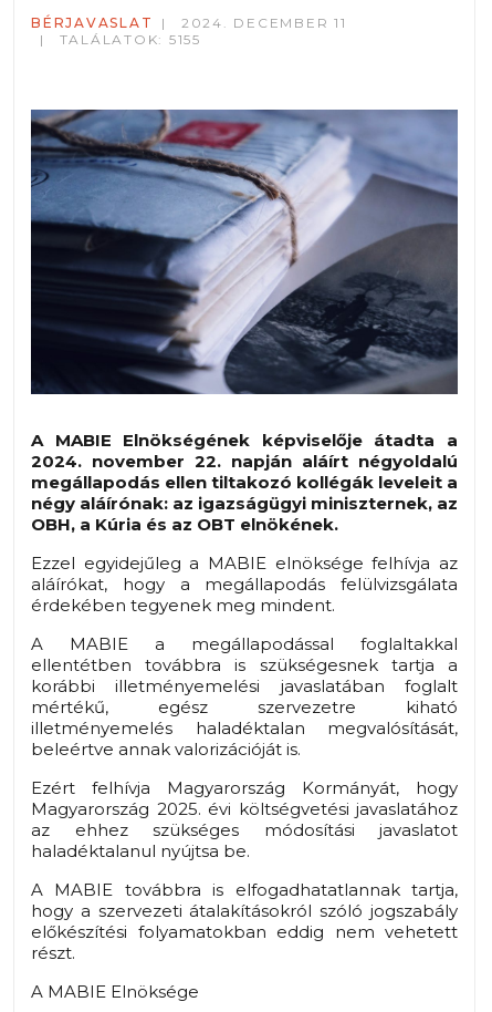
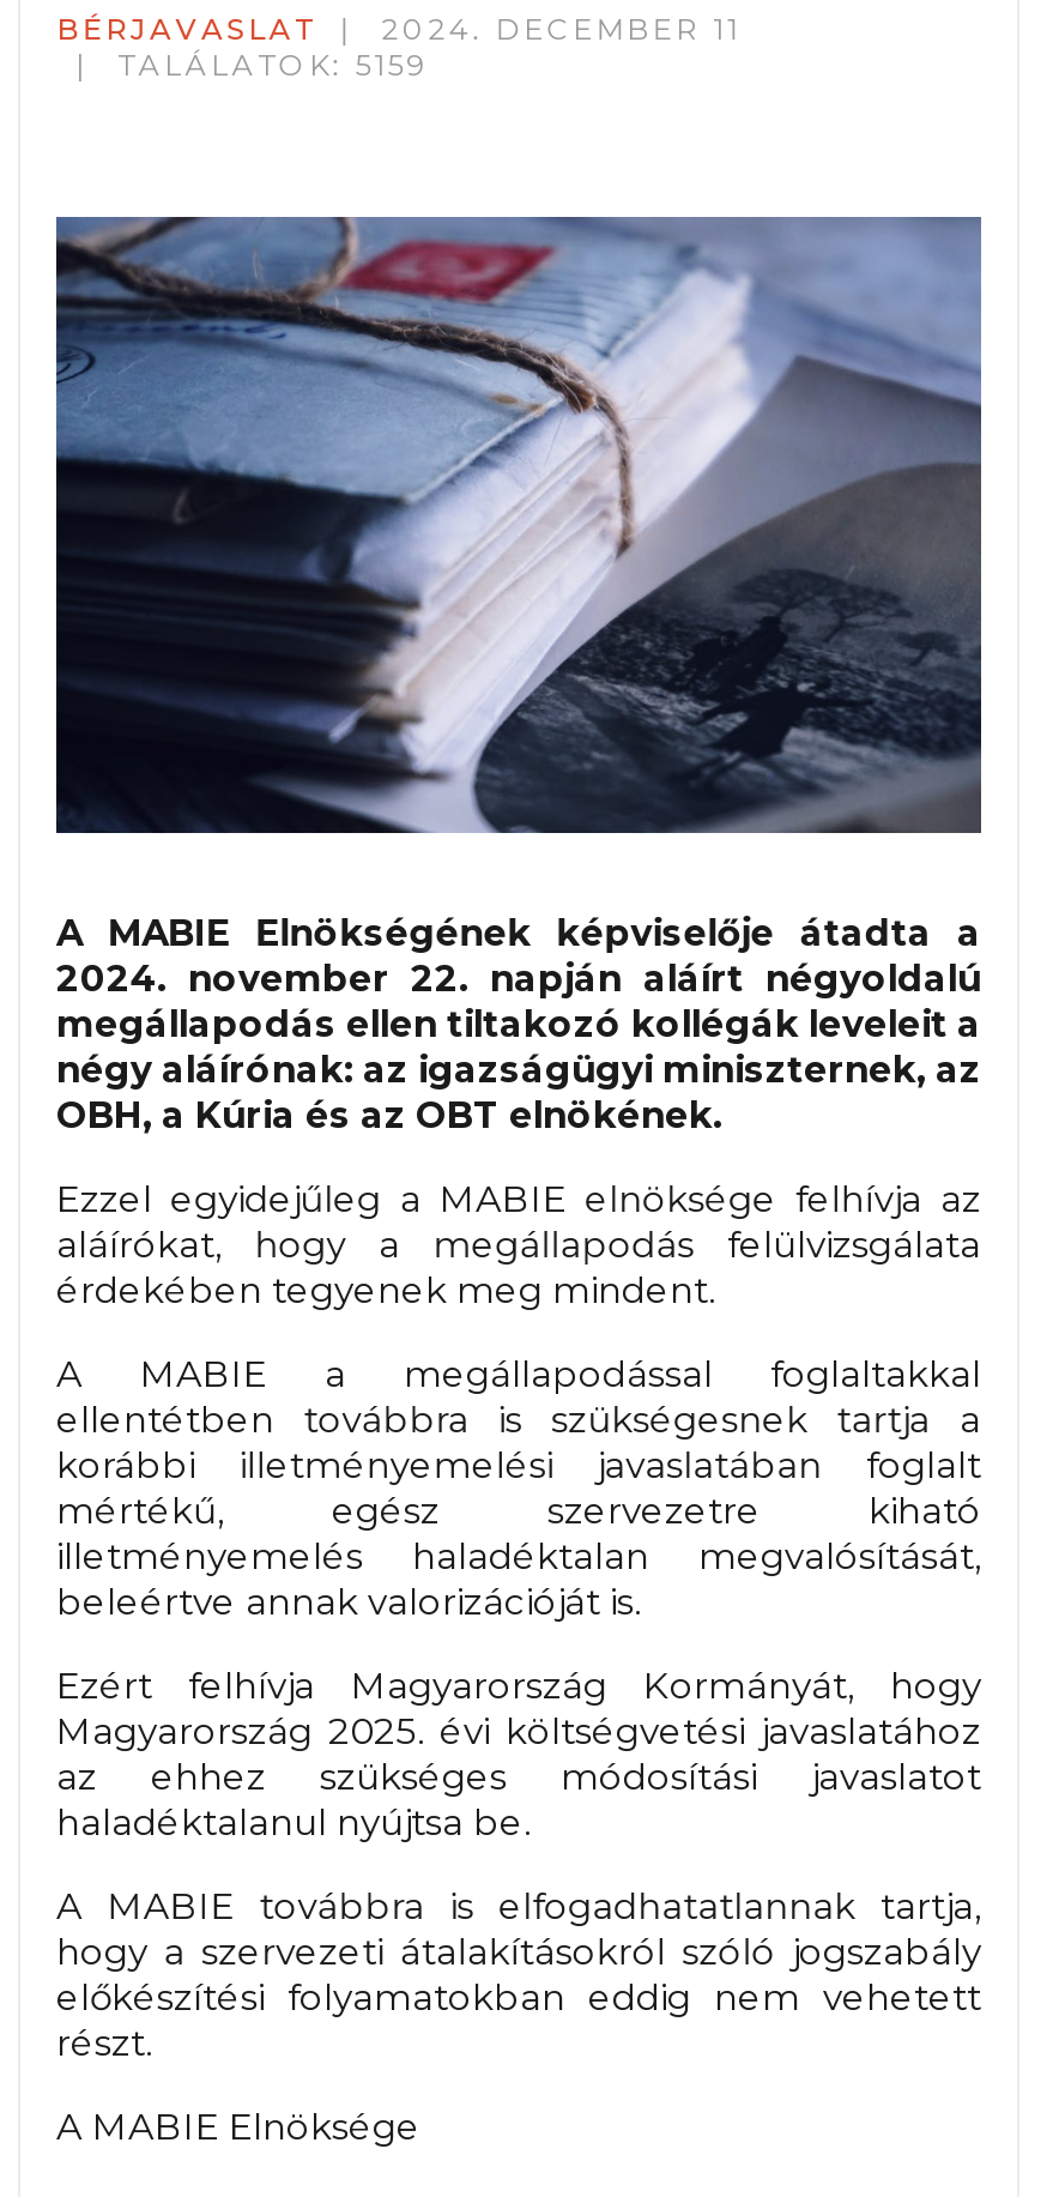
- TALÁLATOK: 5155
+ TALÁLATOK: 5159
